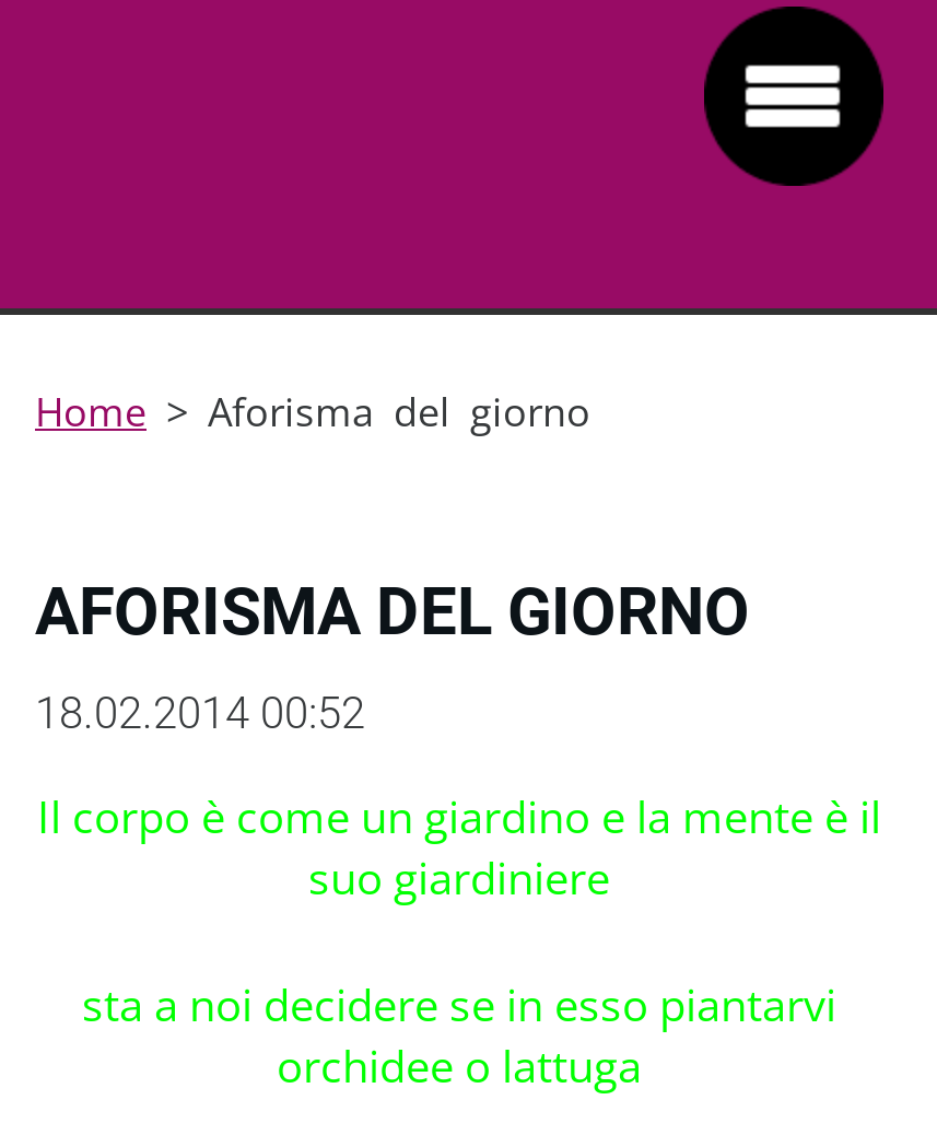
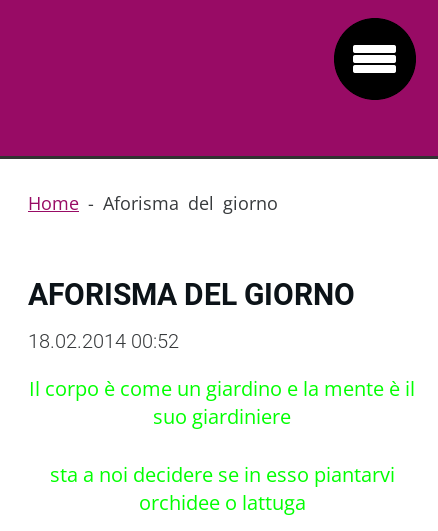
- Home > Aforisma del giorno
+ Home - Aforisma del giorno
